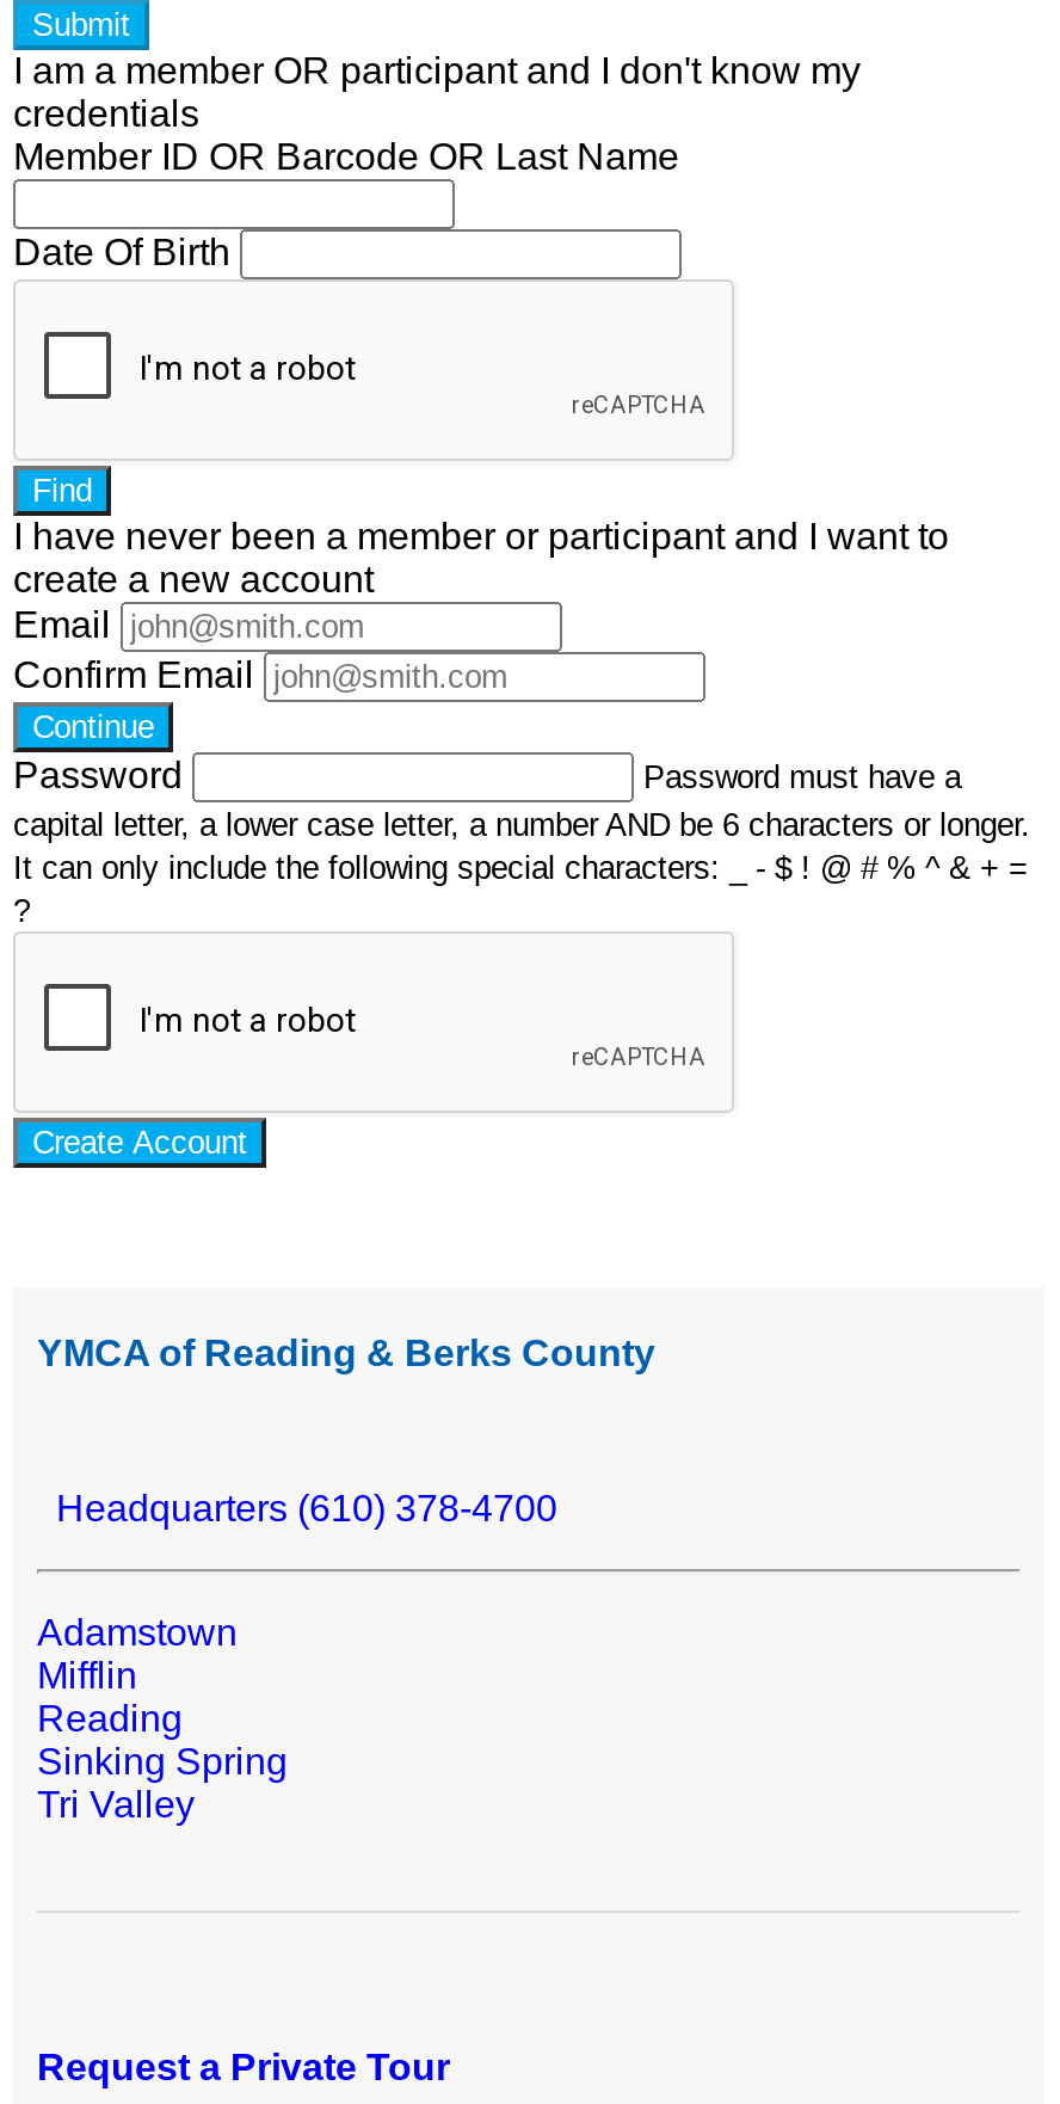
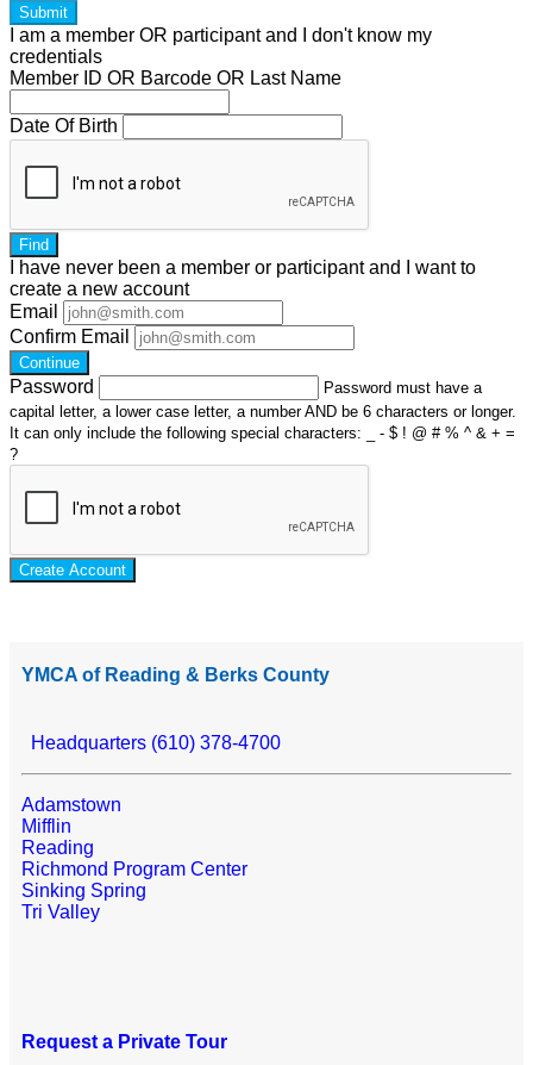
+ Richmond Program Center
